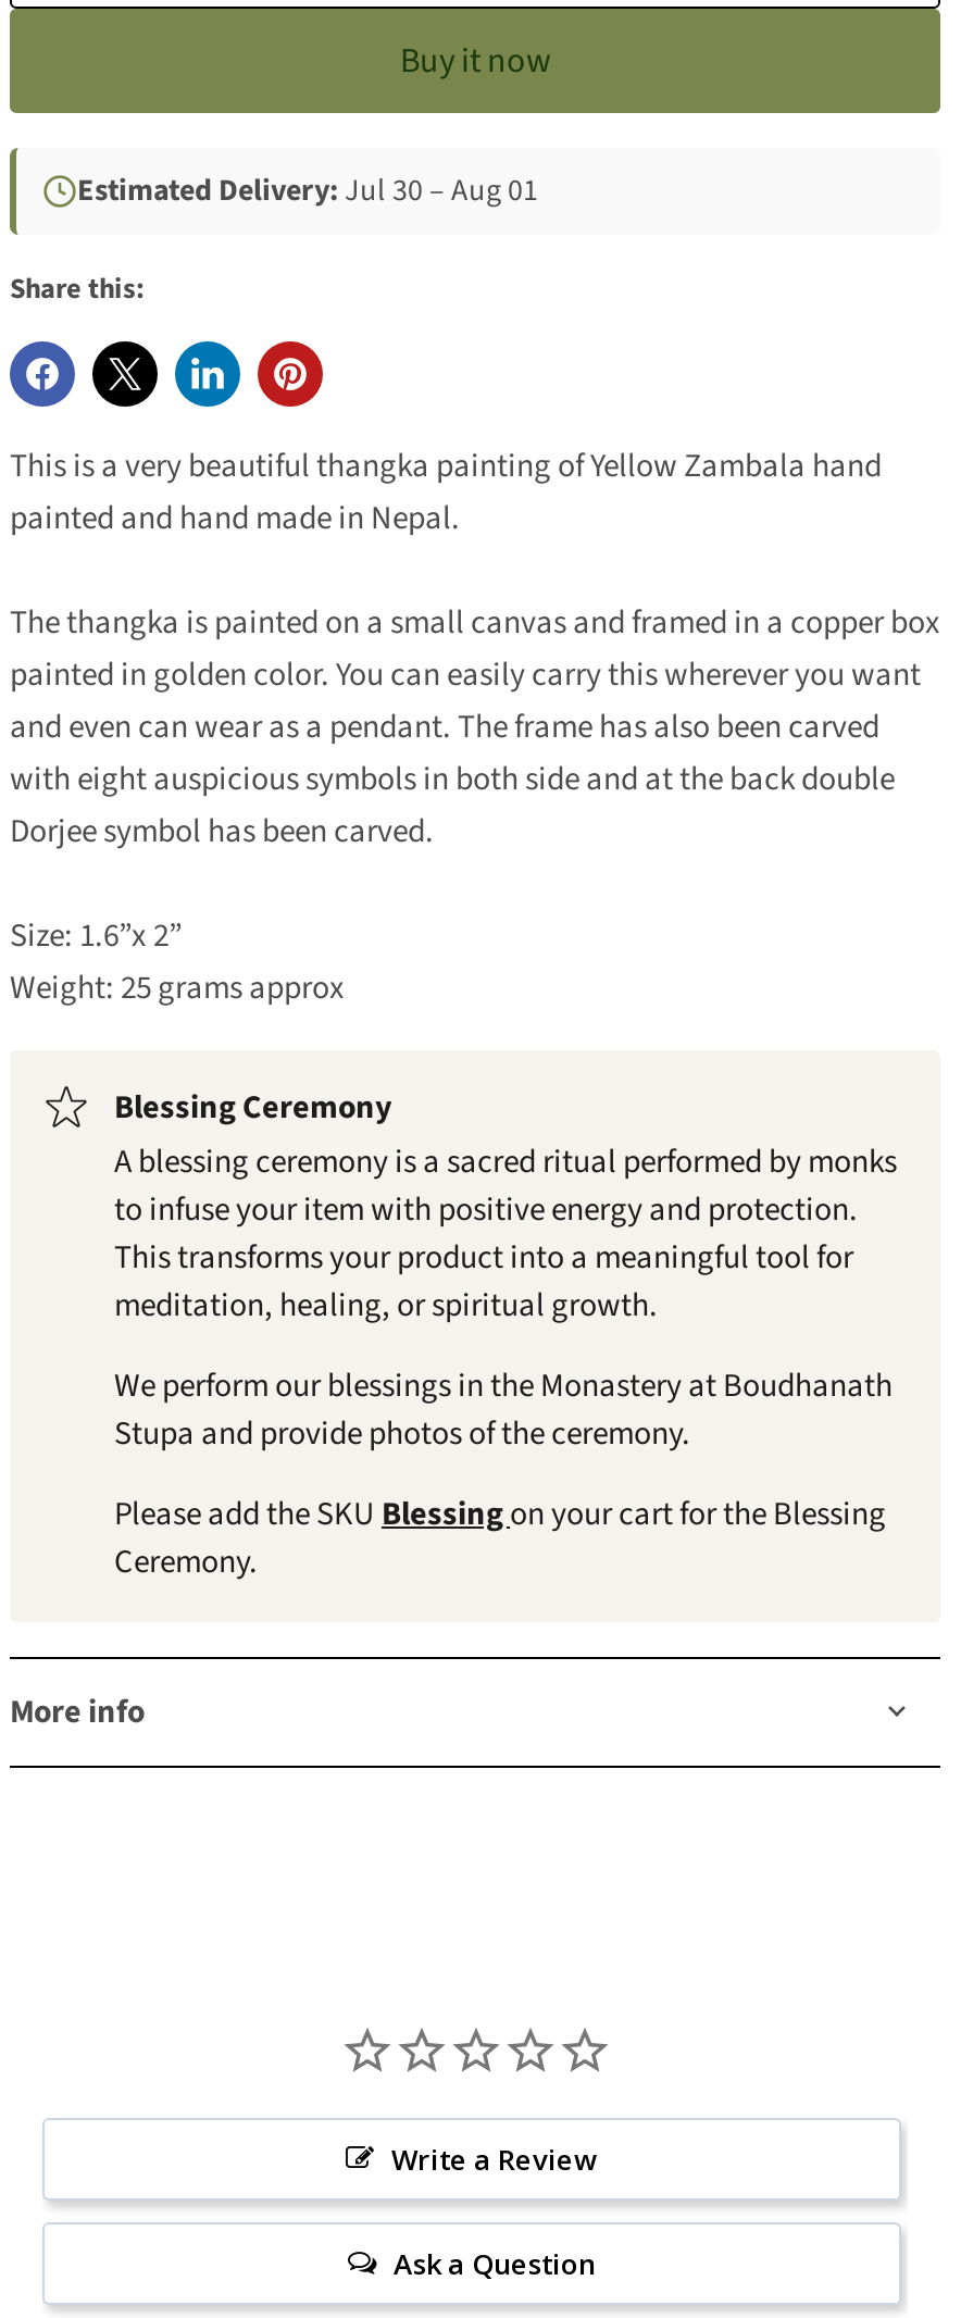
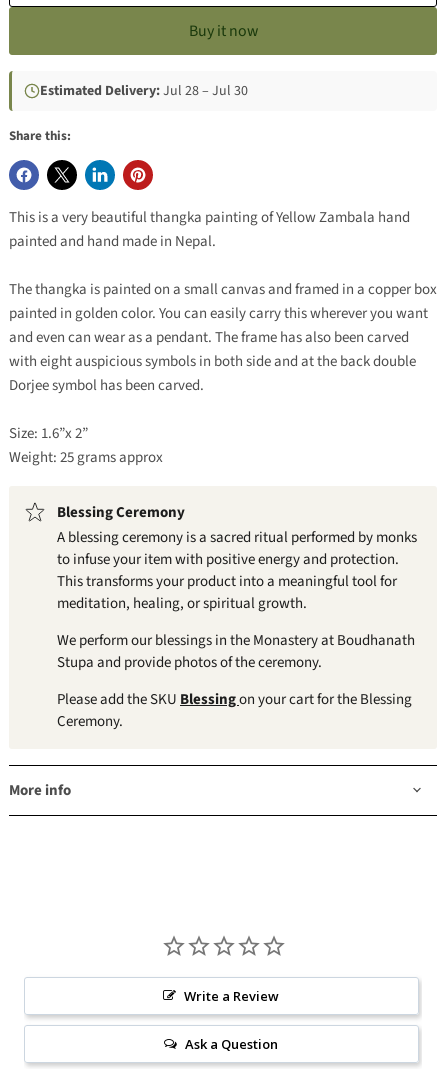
- Estimated Delivery: Jul 30 – Aug 01
+ Estimated Delivery: Jul 28 – Jul 30
